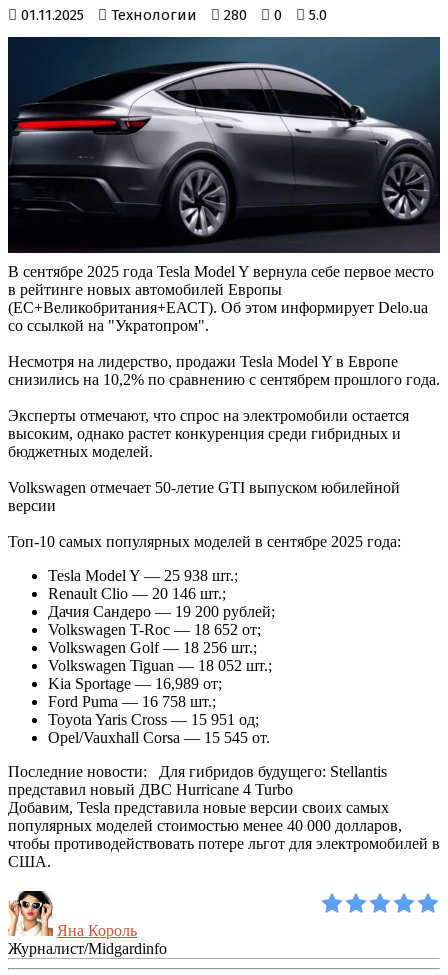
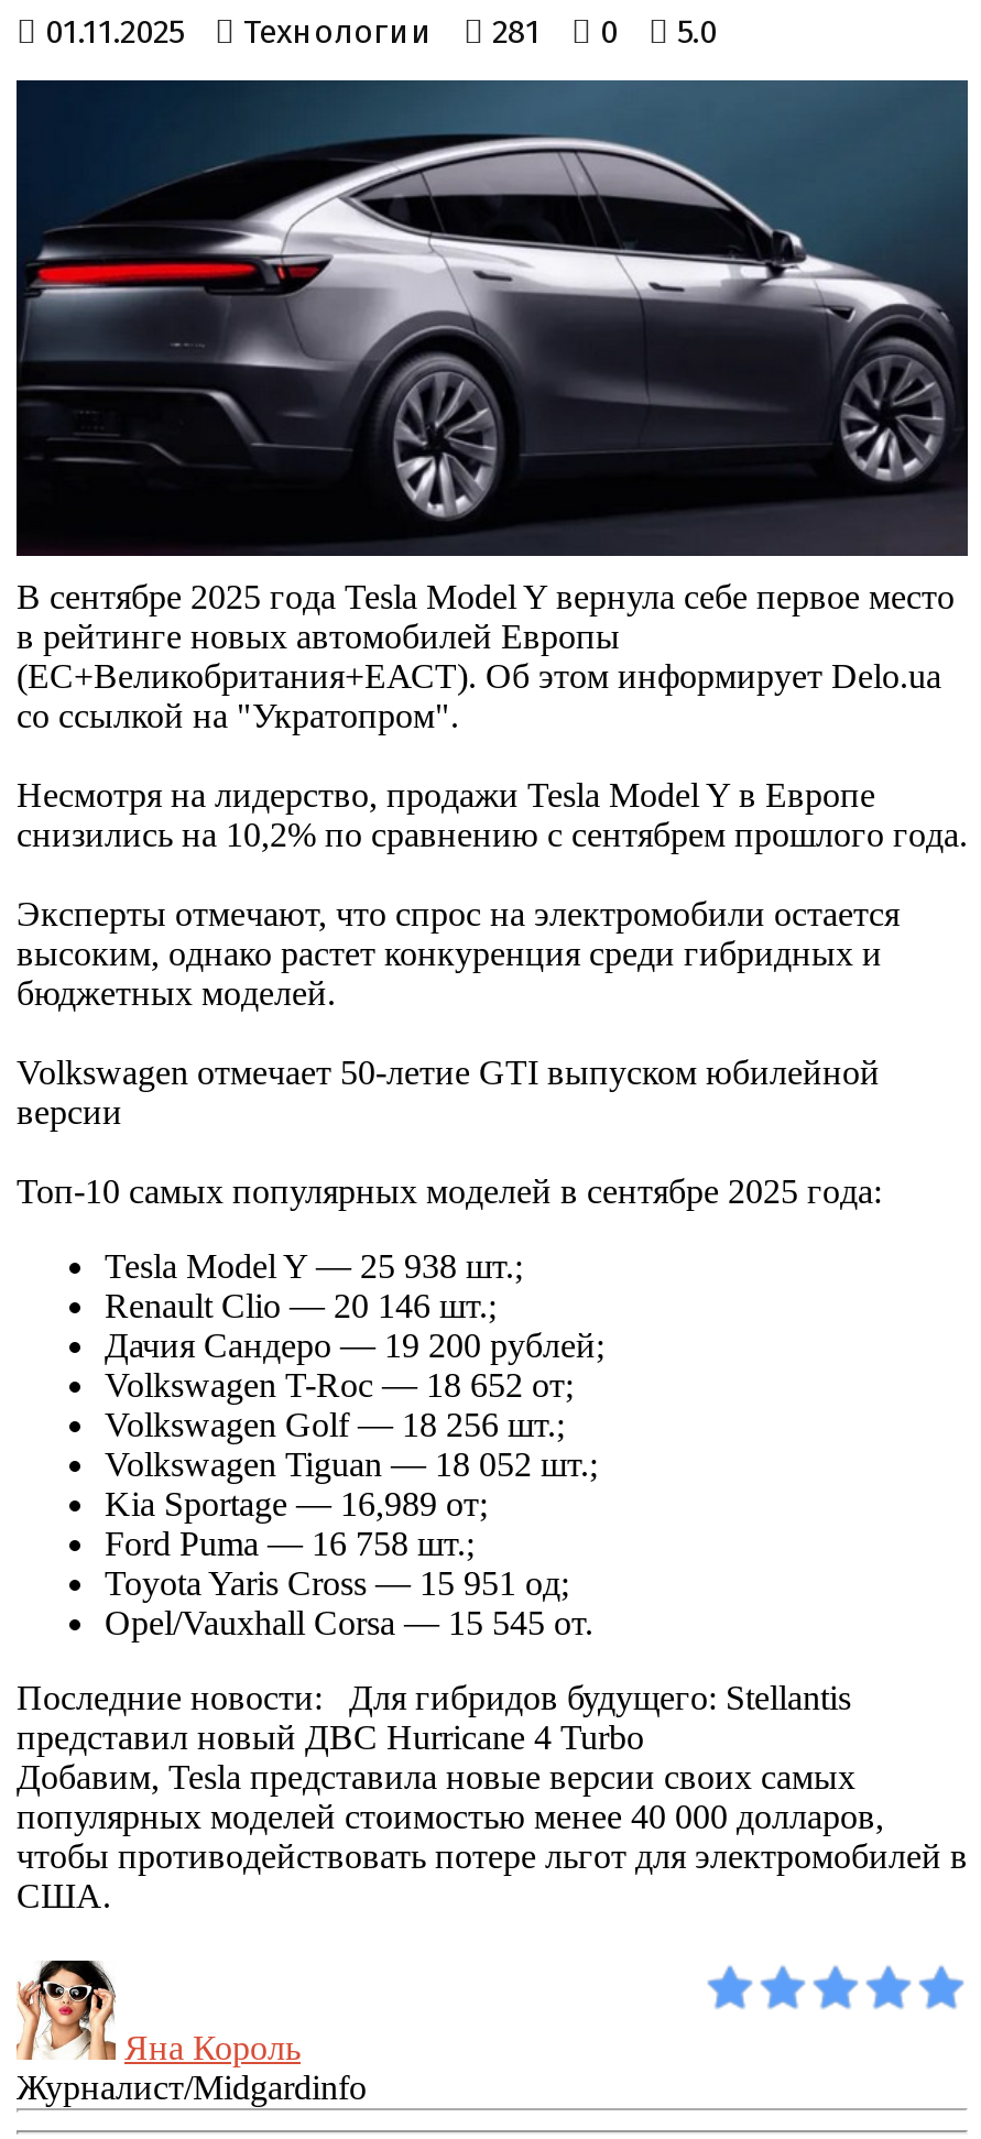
- 01.11.2025 Технологии 280 0 5.0
+ 01.11.2025 Технологии 281 0 5.0
